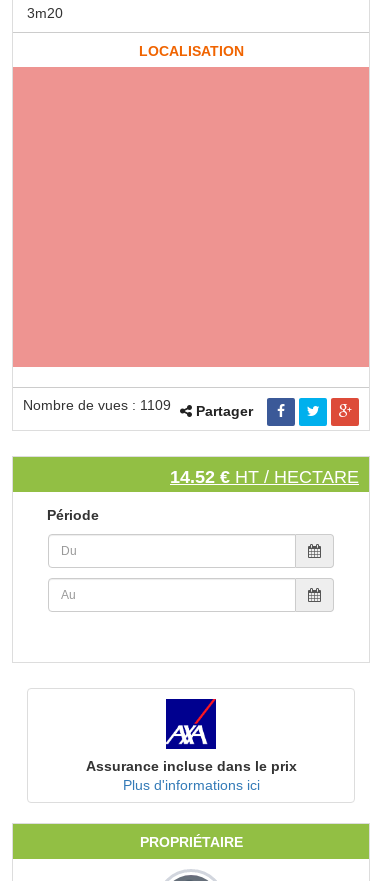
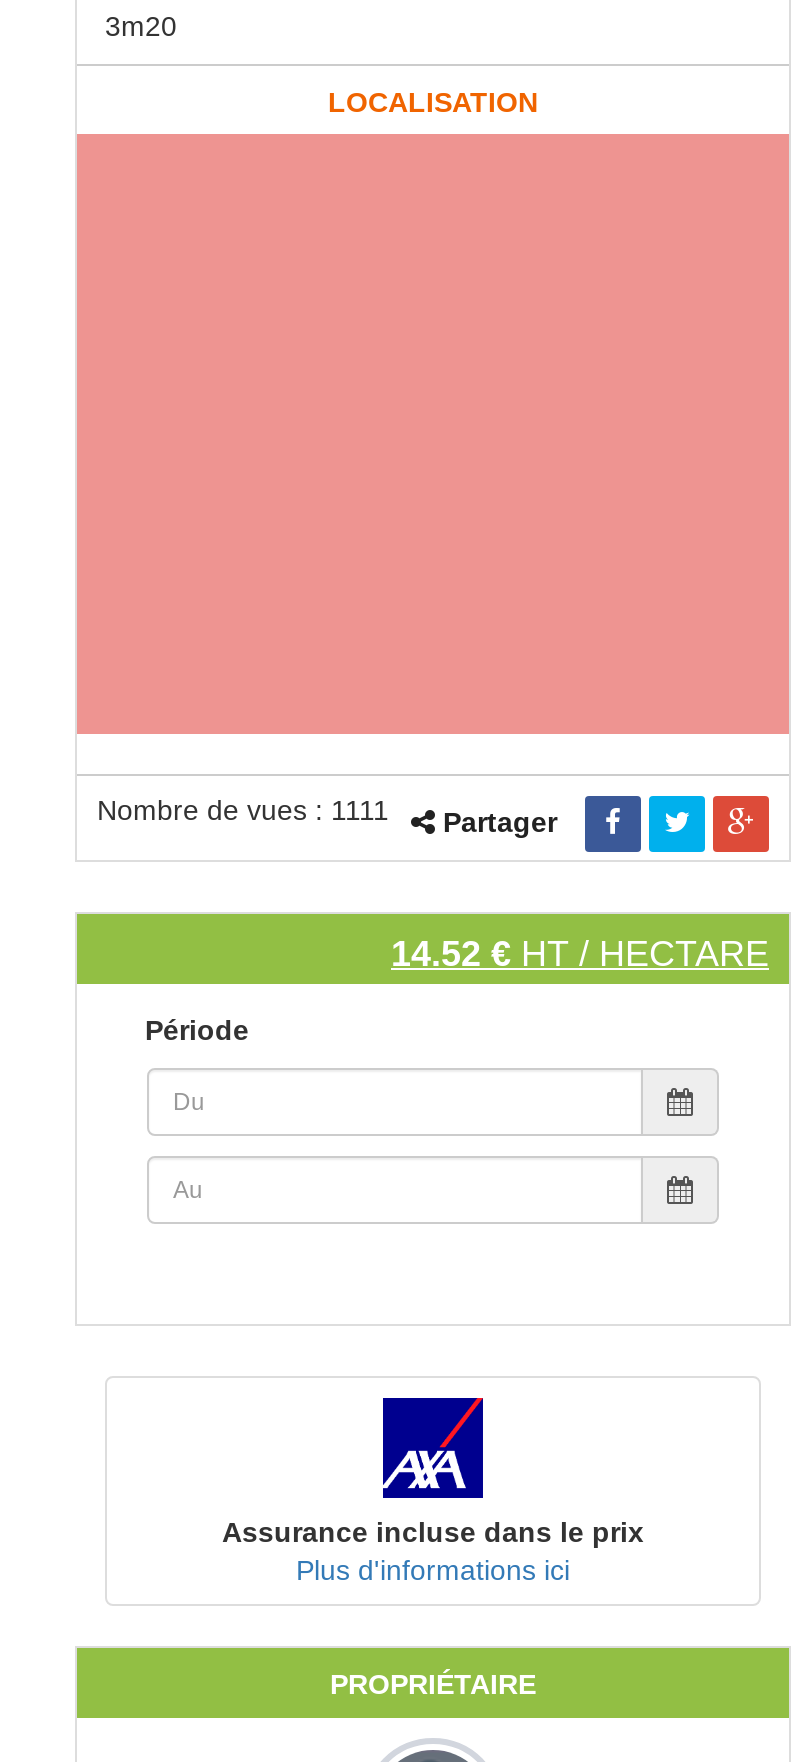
- Nombre de vues : 1109
+ Nombre de vues : 1111
